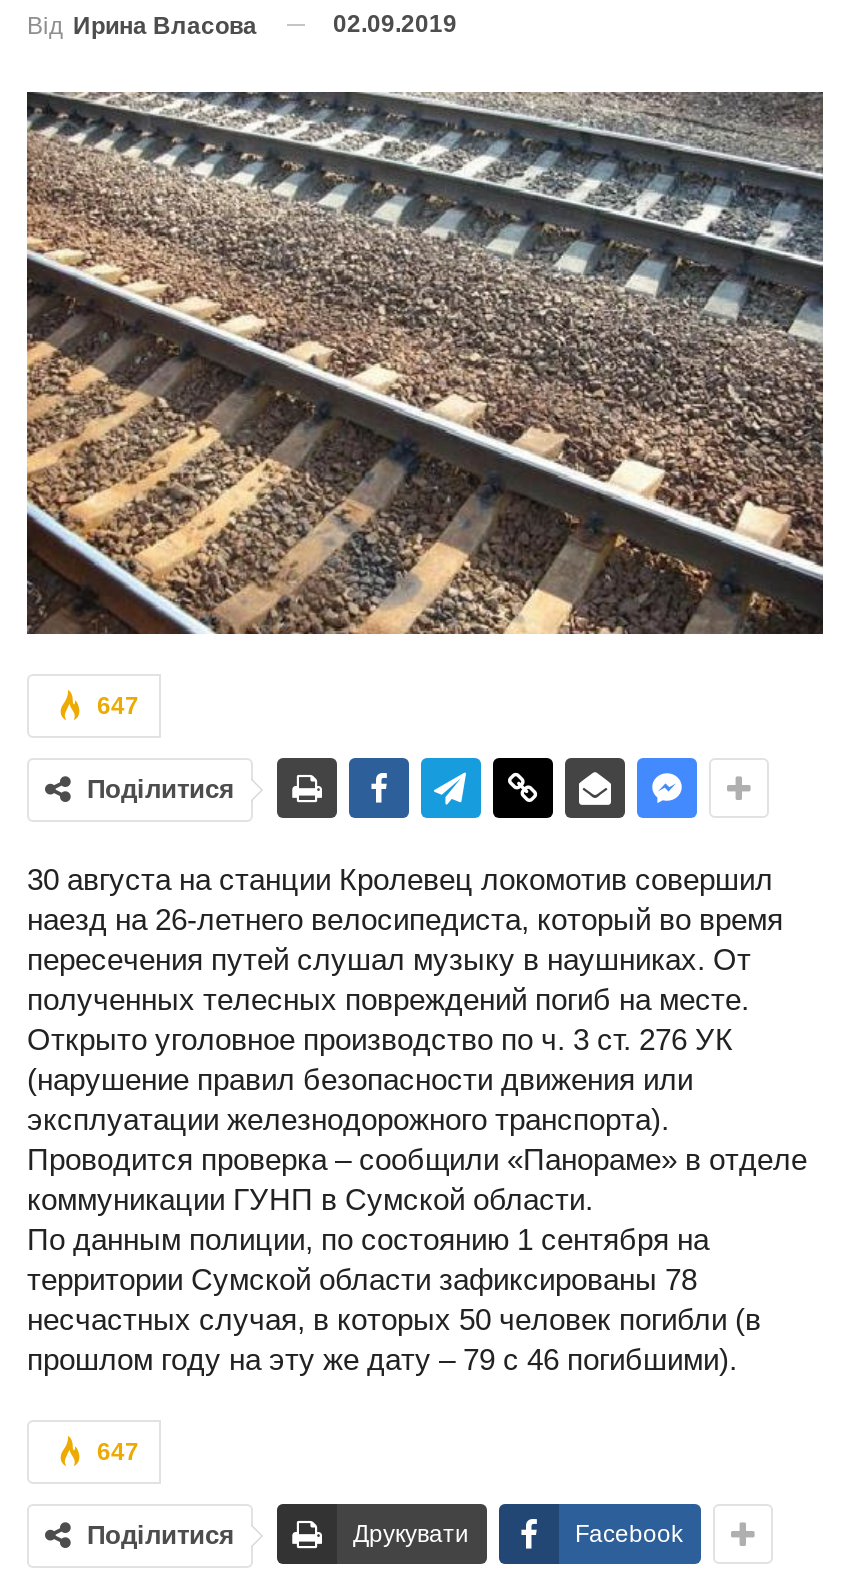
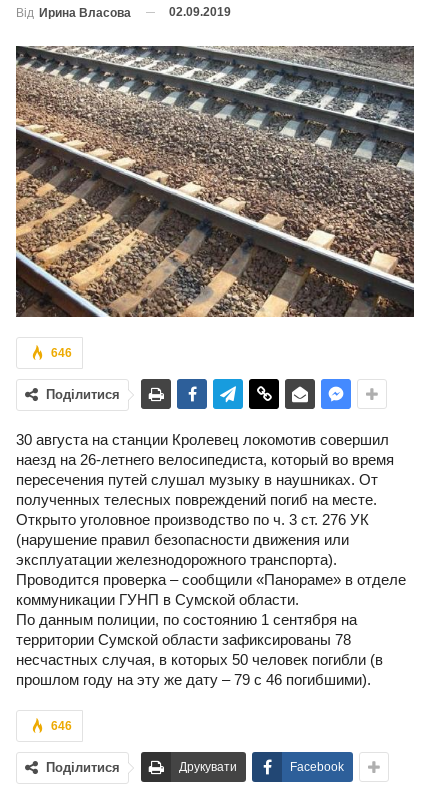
- 647
+ 646

- 647
+ 646
